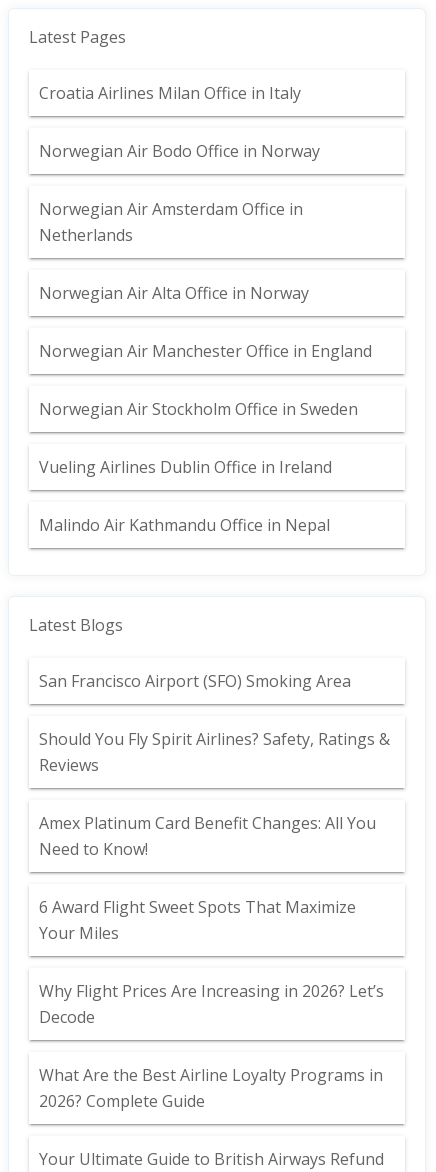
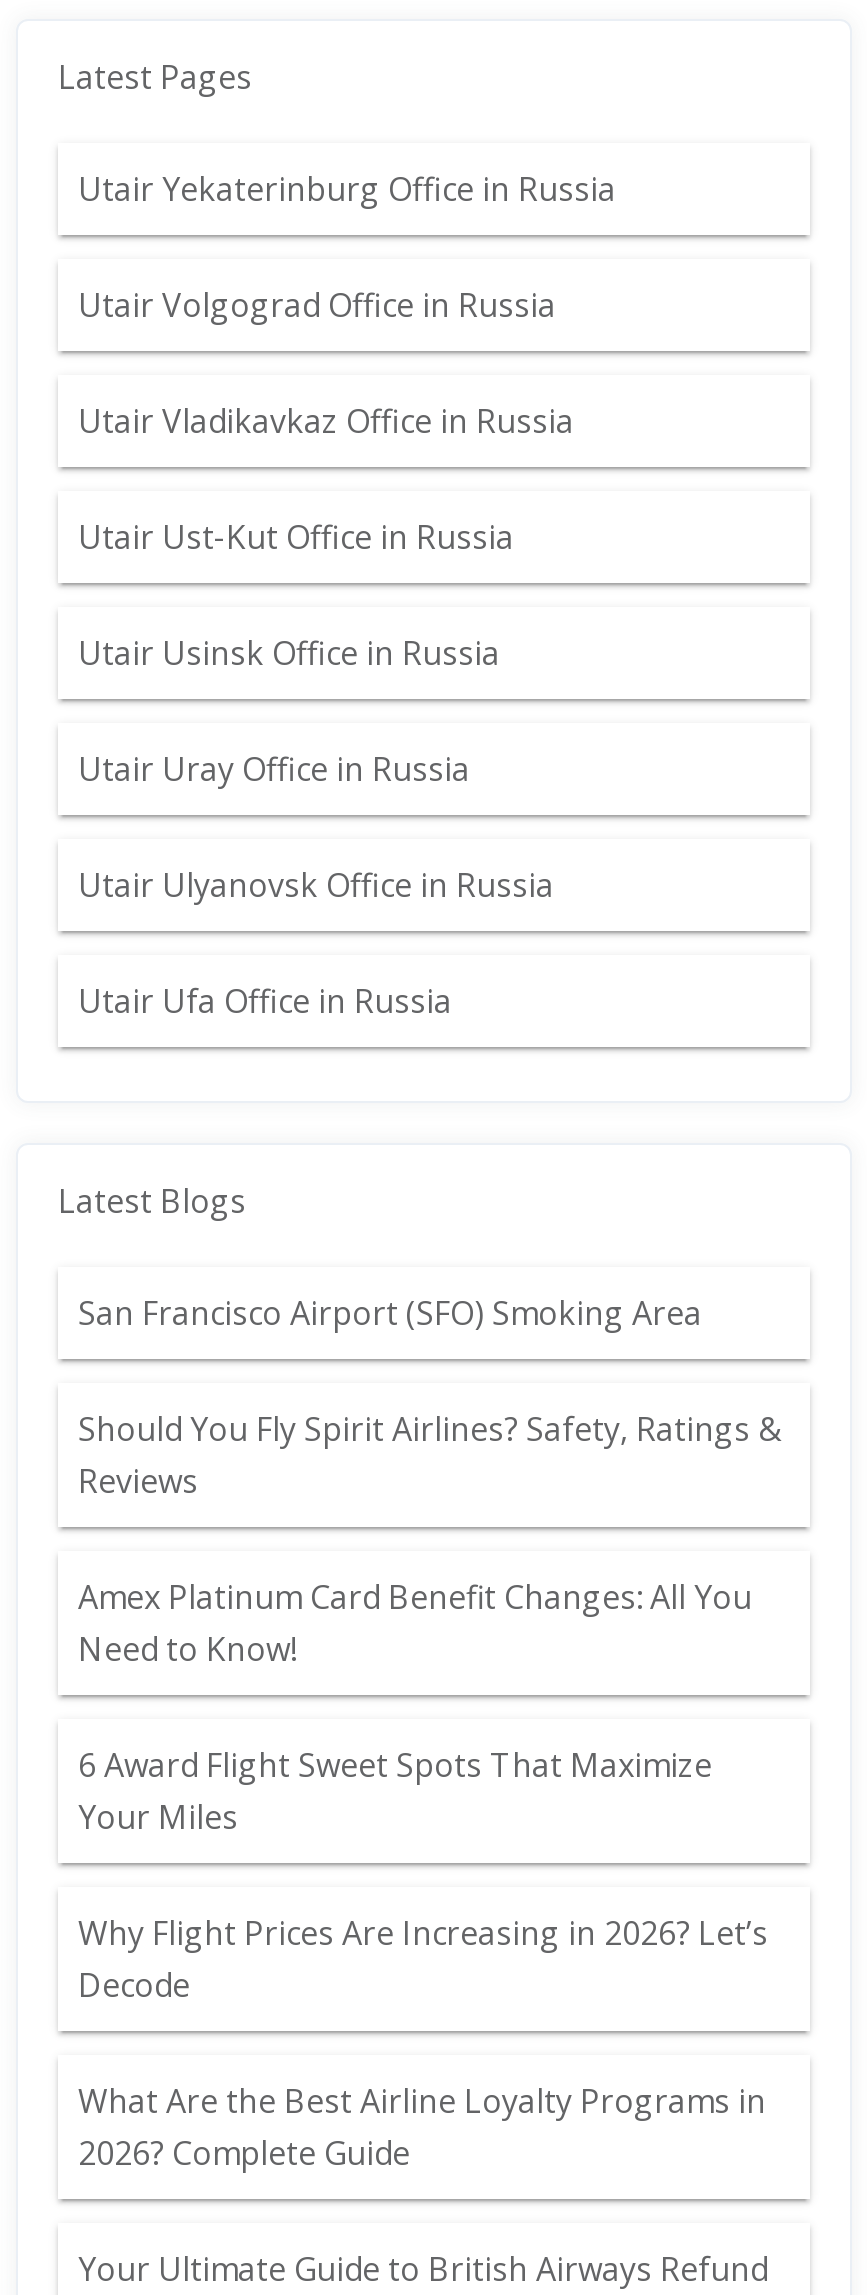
- Croatia Airlines Milan Office in Italy
+ Utair Yekaterinburg Office in Russia

- Norwegian Air Bodo Office in Norway
+ Utair Volgograd Office in Russia

- Norwegian Air Amsterdam Office in
- Netherlands
+ Utair Vladikavkaz Office in Russia

- Norwegian Air Alta Office in Norway
+ Utair Ust-Kut Office in Russia

- Norwegian Air Manchester Office in England
+ Utair Usinsk Office in Russia

- Norwegian Air Stockholm Office in Sweden
+ Utair Uray Office in Russia

- Vueling Airlines Dublin Office in Ireland
+ Utair Ulyanovsk Office in Russia

- Malindo Air Kathmandu Office in Nepal
+ Utair Ufa Office in Russia
